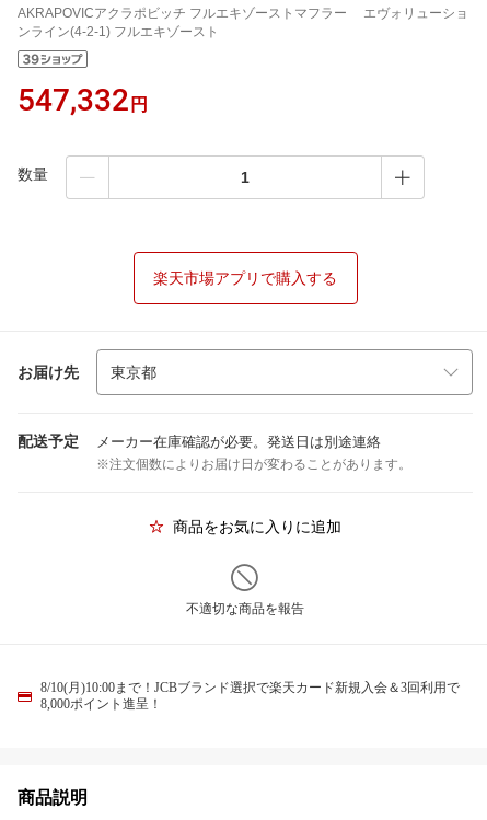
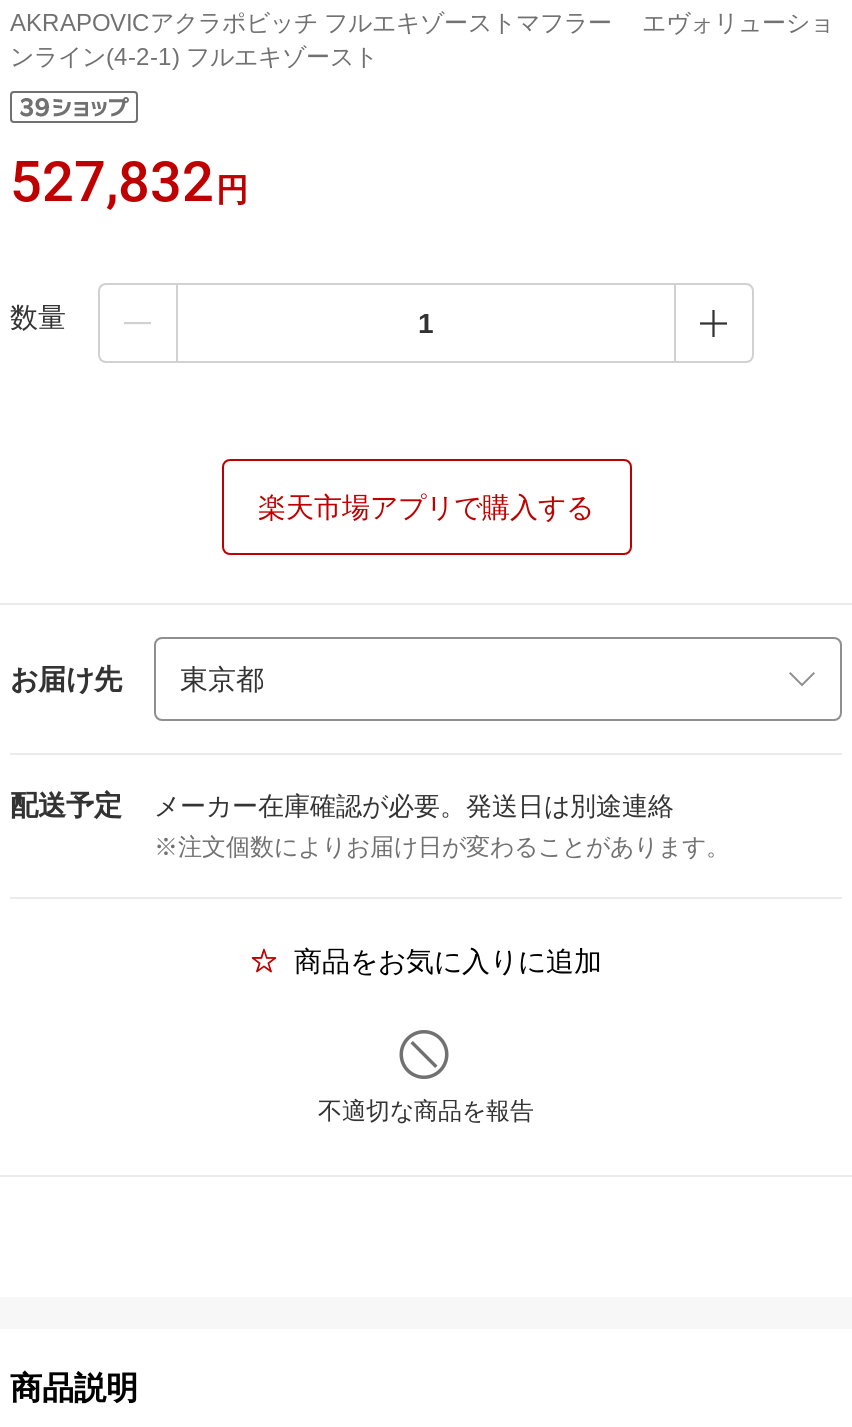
- 547,332円
+ 527,832円

- 8/10(月)10:00まで！JCBブランド選択で楽天カード新規入会＆3回利用で
- 8,000ポイント進呈！
